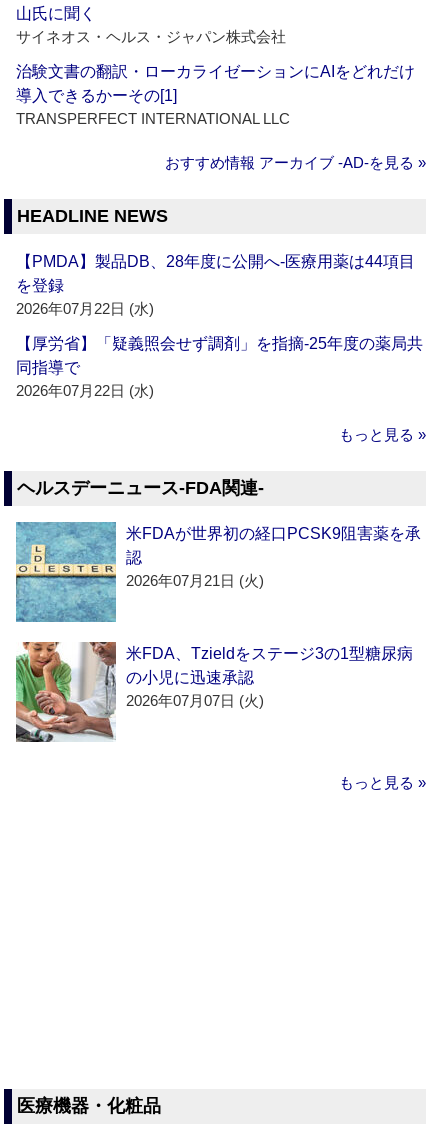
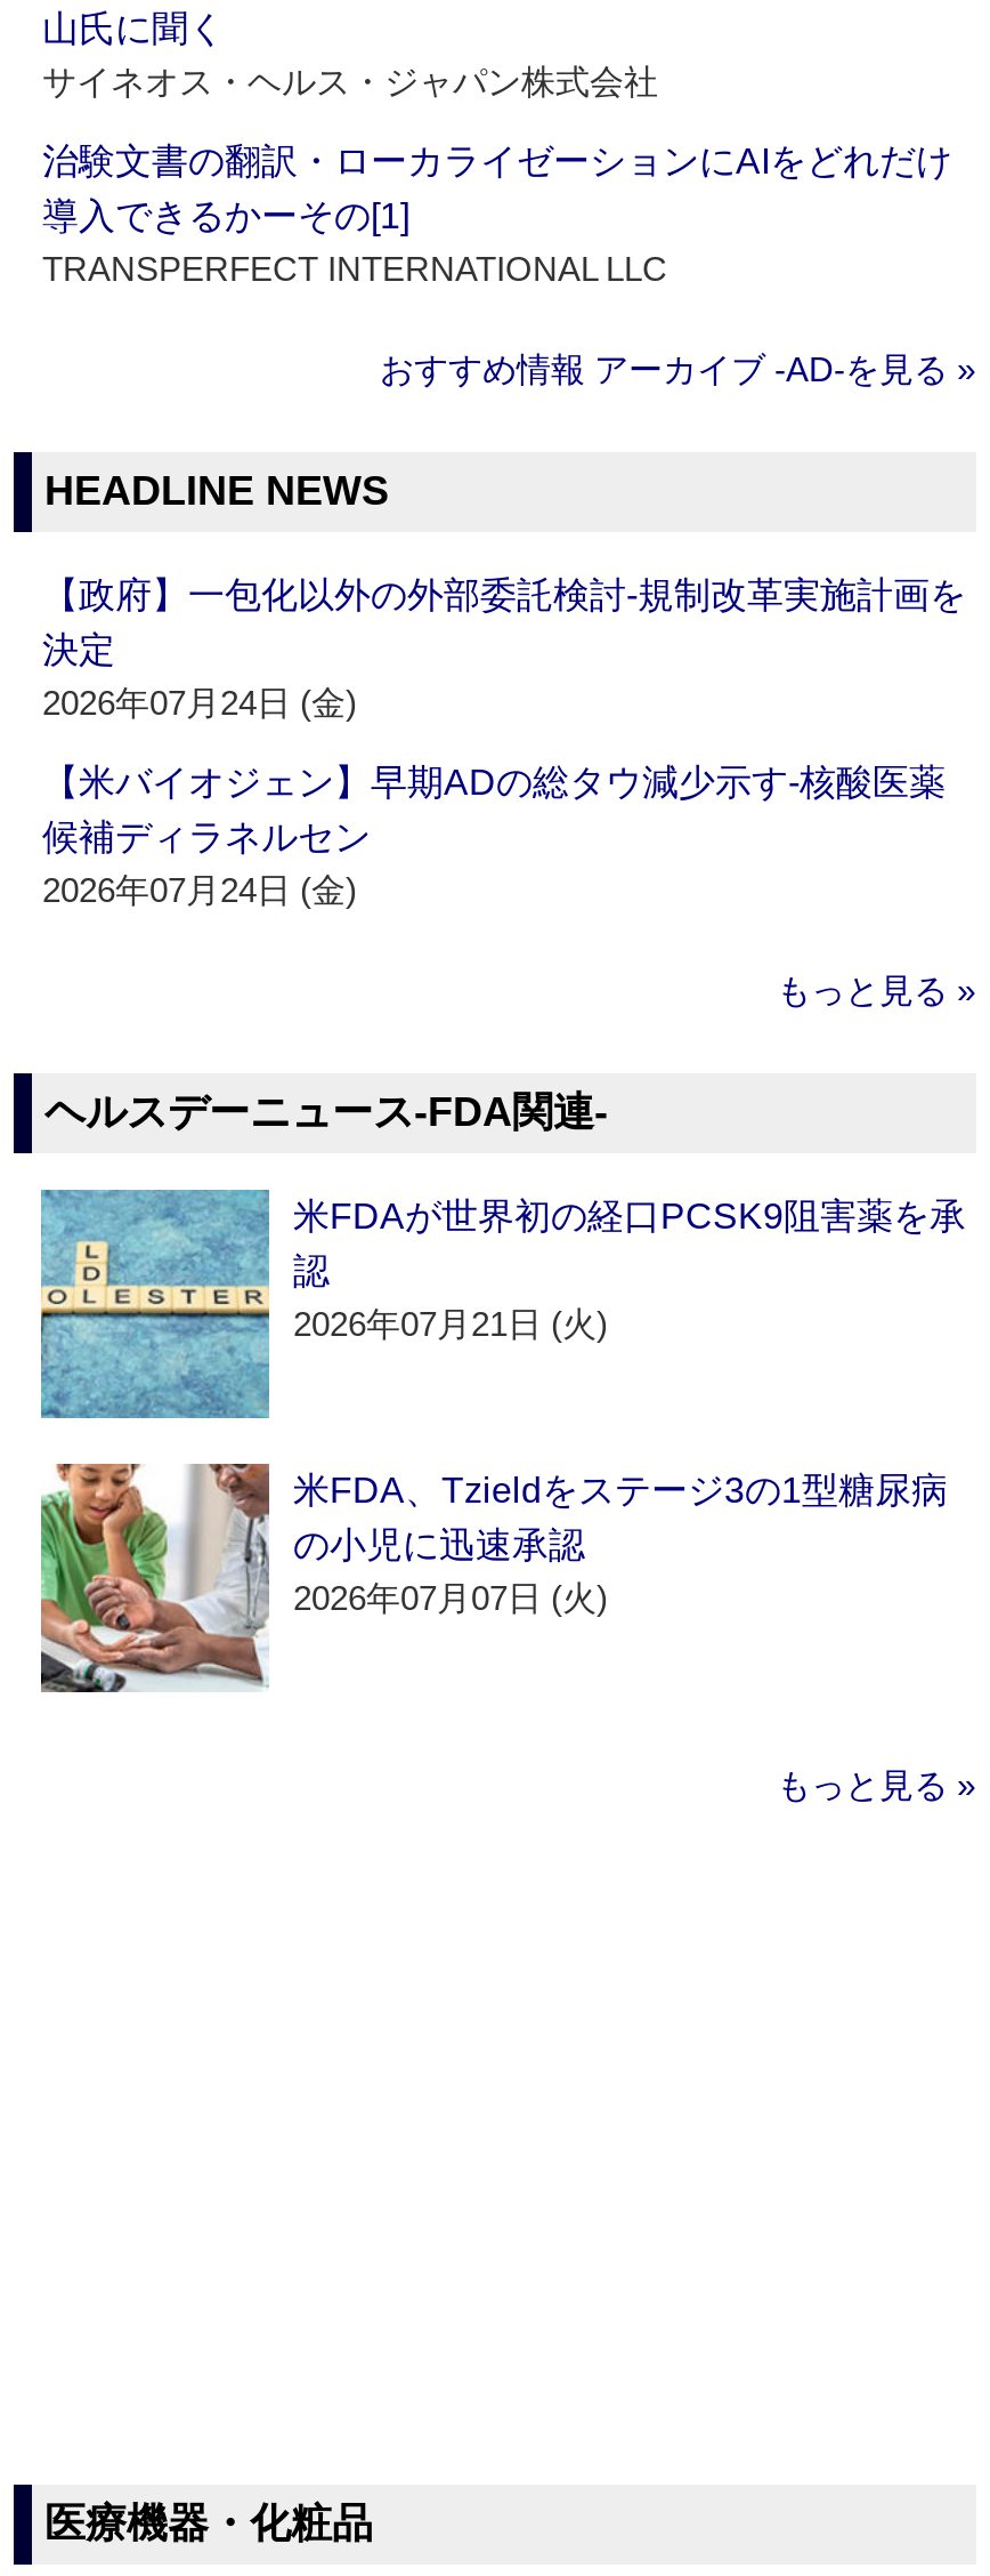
- 【PMDA】製品DB、28年度に公開へ‐医療用薬は44項目
- を登録
- 2026年07月22日 (水)
+ 【政府】一包化以外の外部委託検討‐規制改革実施計画を
+ 決定
+ 2026年07月24日 (金)

- 【厚労省】「疑義照会せず調剤」を指摘‐25年度の薬局共
- 同指導で
- 2026年07月22日 (水)
+ 【米バイオジェン】早期ADの総タウ減少示す‐核酸医薬
+ 候補ディラネルセン
+ 2026年07月24日 (金)
